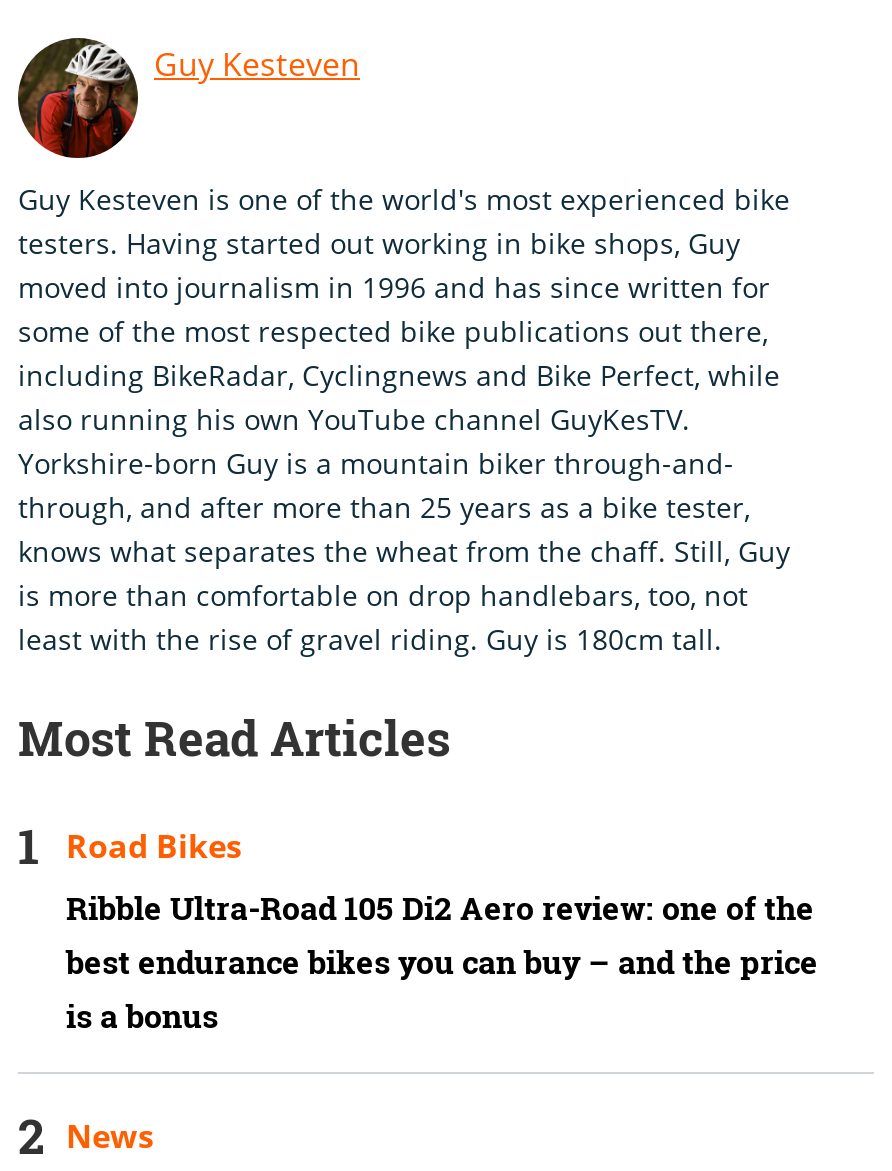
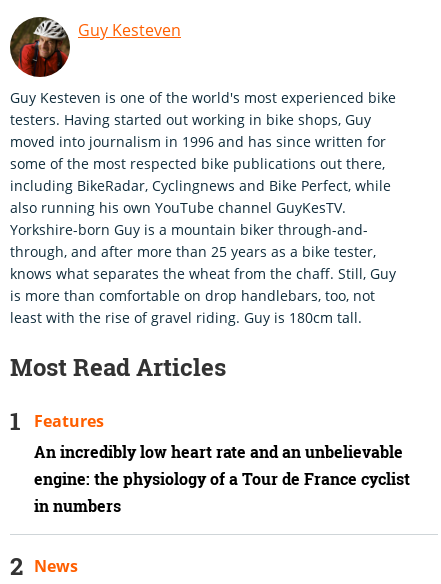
- Road Bikes
+ Features

- Ribble Ultra-Road 105 Di2 Aero review: one of the
- best endurance bikes you can buy – and the price
- is a bonus
+ An incredibly low heart rate and an unbelievable
+ engine: the physiology of a Tour de France cyclist
+ in numbers
